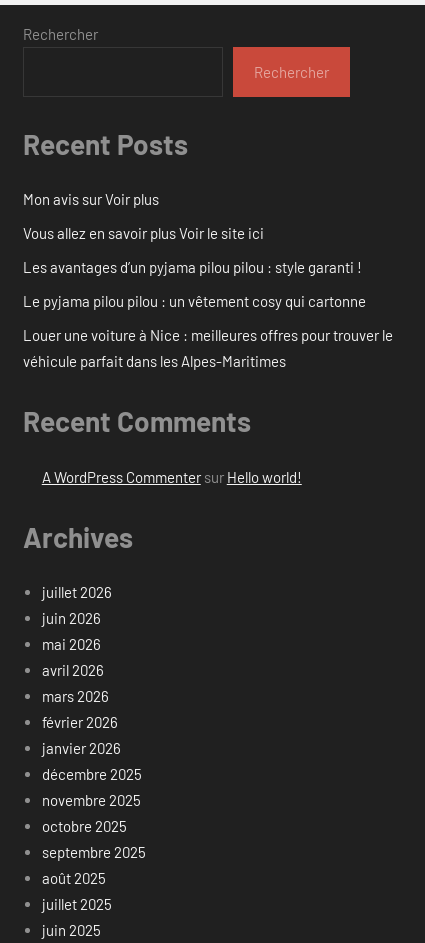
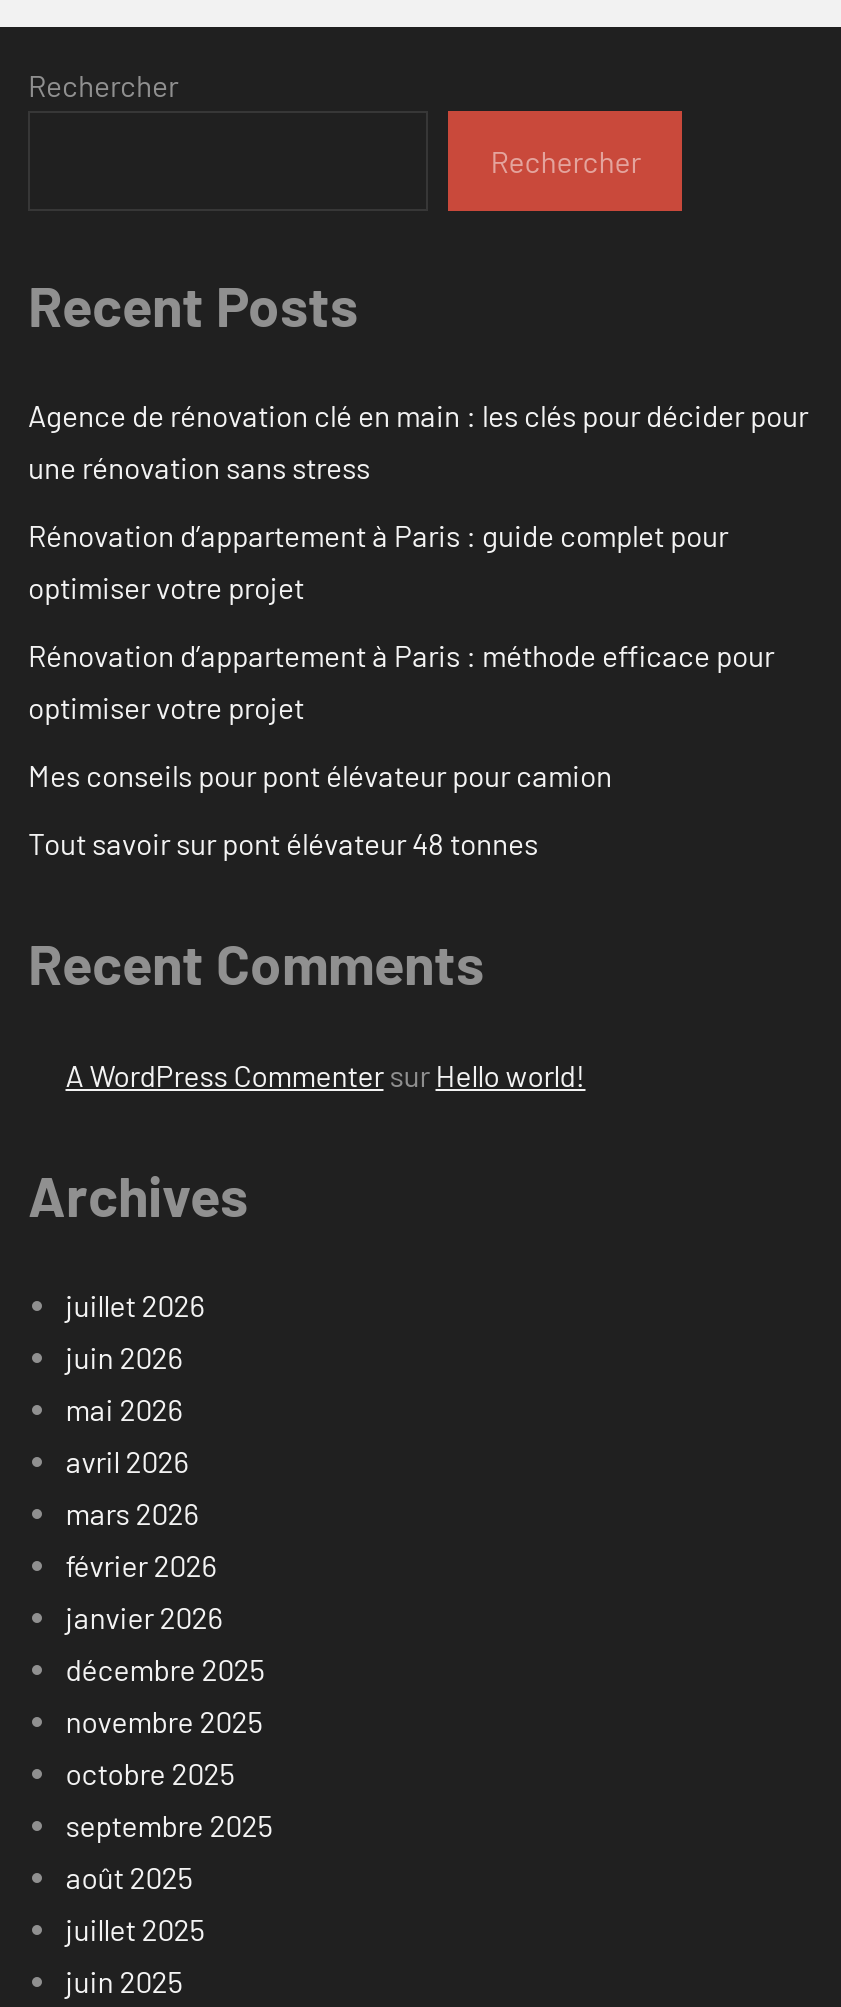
- Mon avis sur Voir plus
+ Agence de rénovation clé en main : les clés pour décider pour
+ une rénovation sans stress

- Vous allez en savoir plus Voir le site ici
+ Rénovation d’appartement à Paris : guide complet pour
+ optimiser votre projet

- Les avantages d’un pyjama pilou pilou : style garanti !
+ Rénovation d’appartement à Paris : méthode efficace pour
+ optimiser votre projet

- Le pyjama pilou pilou : un vêtement cosy qui cartonne
+ Mes conseils pour pont élévateur pour camion

- Louer une voiture à Nice : meilleures offres pour trouver le
- véhicule parfait dans les Alpes-Maritimes
+ Tout savoir sur pont élévateur 48 tonnes
